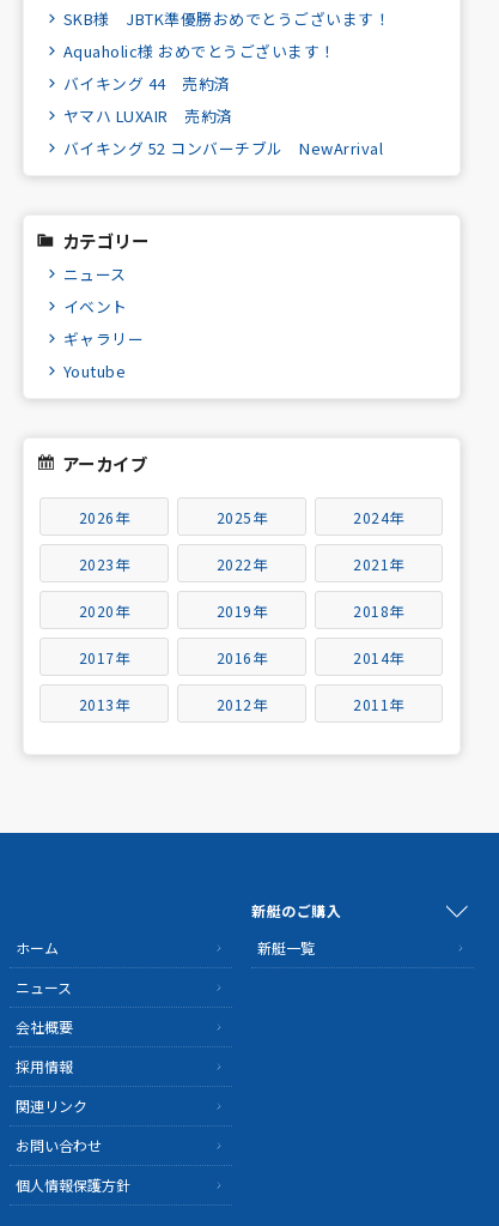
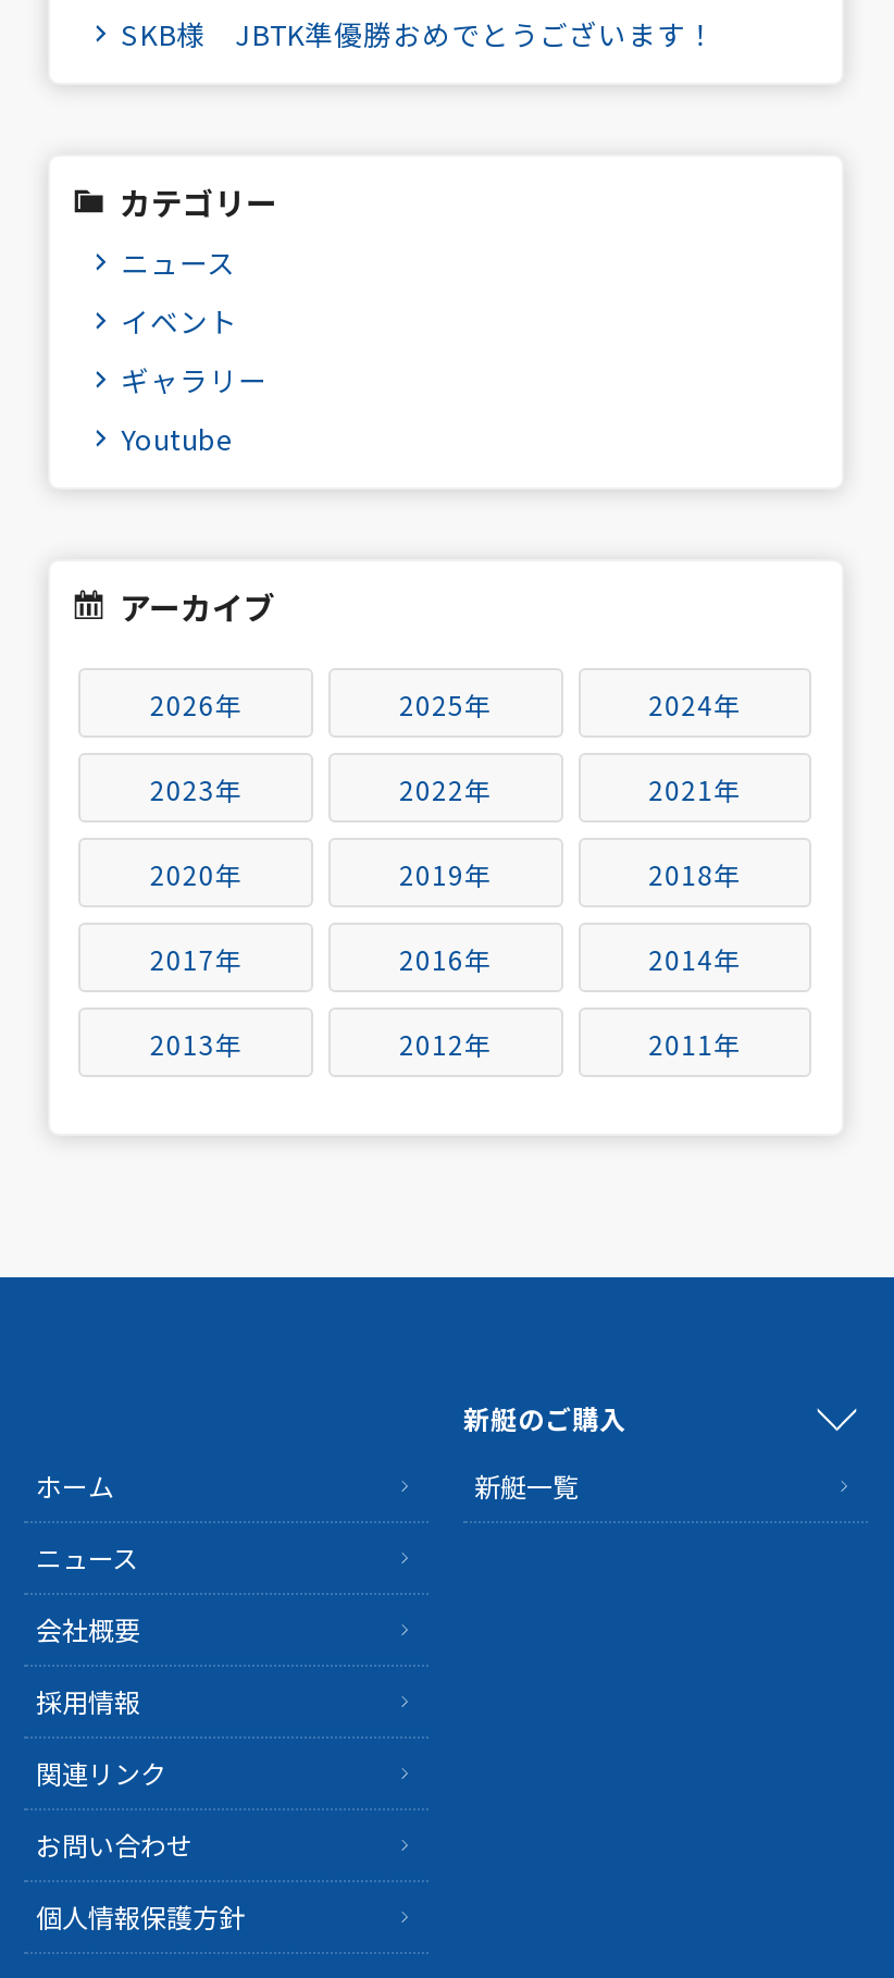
- Aquaholic様 おめでとうございます！
- バイキング 44 売約済
- ヤマハ LUXAIR 売約済
- バイキング 52 コンバーチブル NewArrival
